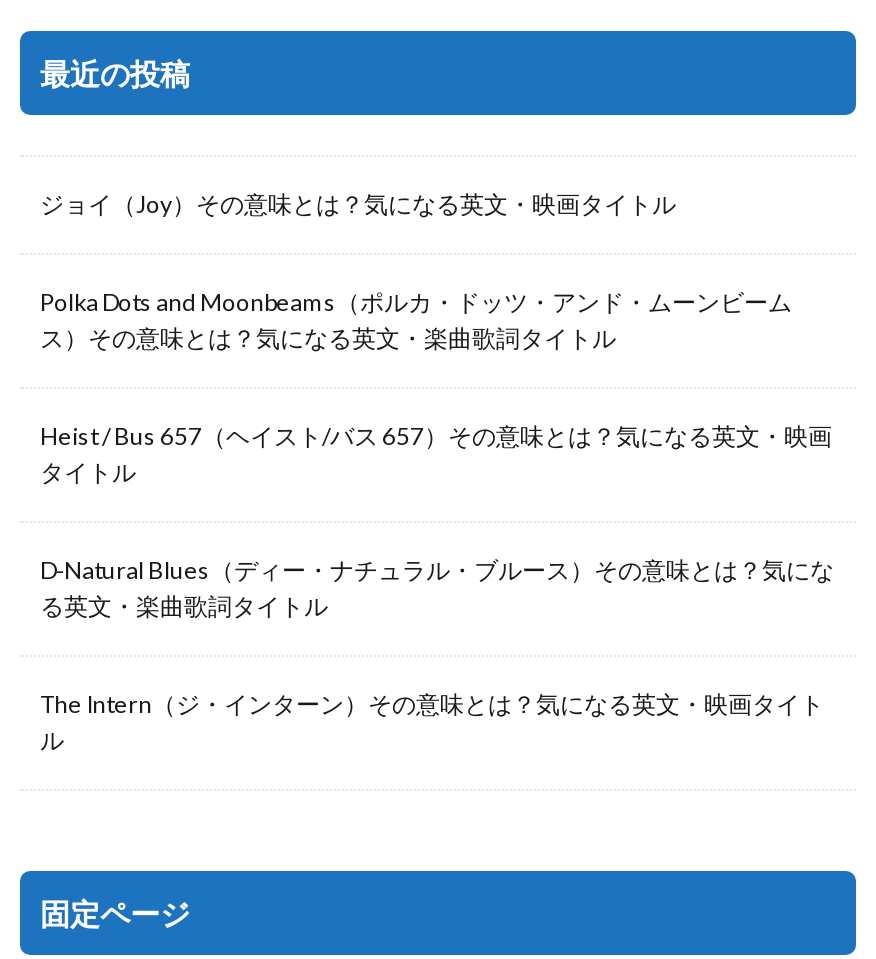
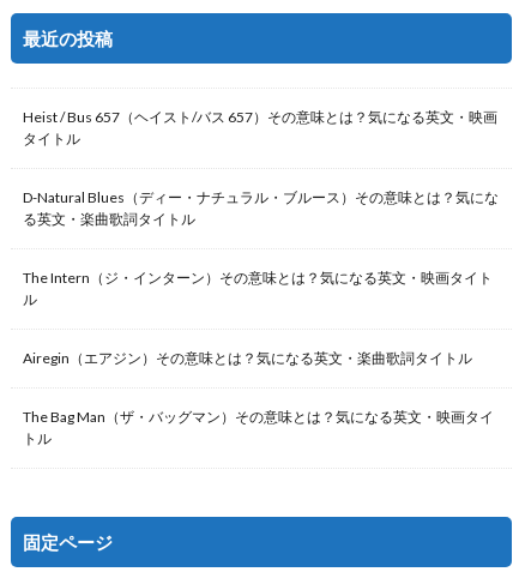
- ジョイ（Joy）その意味とは？気になる英文・映画タイトル
- Polka Dots and Moonbeams（ポルカ・ドッツ・アンド・ムーンビーム
- ス）その意味とは？気になる英文・楽曲歌詞タイトル

moved up: Heist / Bus 657（ヘイスト/バス 657）その意味とは？気になる英文・映画 | タイトル | D-Natural Blues（ディー・ナチュラル・ブルース）その意味とは？気にな | る英文・楽曲歌詞タイトル | The Intern（ジ・インターン）その意味とは？気になる英文・映画タイト | ル

+ Airegin（エアジン）その意味とは？気になる英文・楽曲歌詞タイトル
+ The Bag Man（ザ・バッグマン）その意味とは？気になる英文・映画タイ
+ トル
